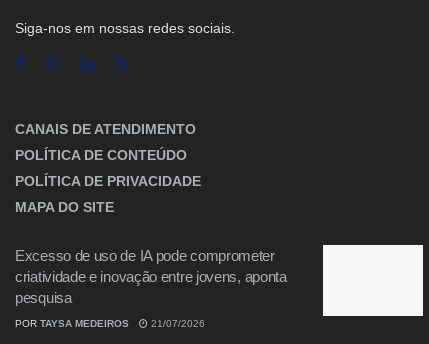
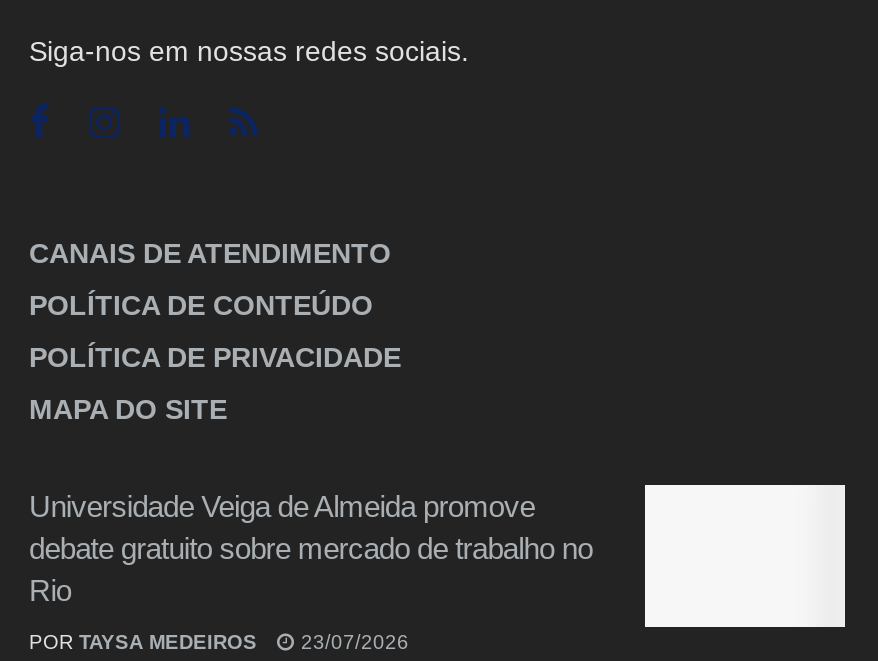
- Excesso de uso de IA pode comprometer
- criatividade e inovação entre jovens, aponta
- pesquisa
+ Universidade Veiga de Almeida promove
+ debate gratuito sobre mercado de trabalho no
+ Rio

- POR TAYSA MEDEIROS 21/07/2026
+ POR TAYSA MEDEIROS 23/07/2026
